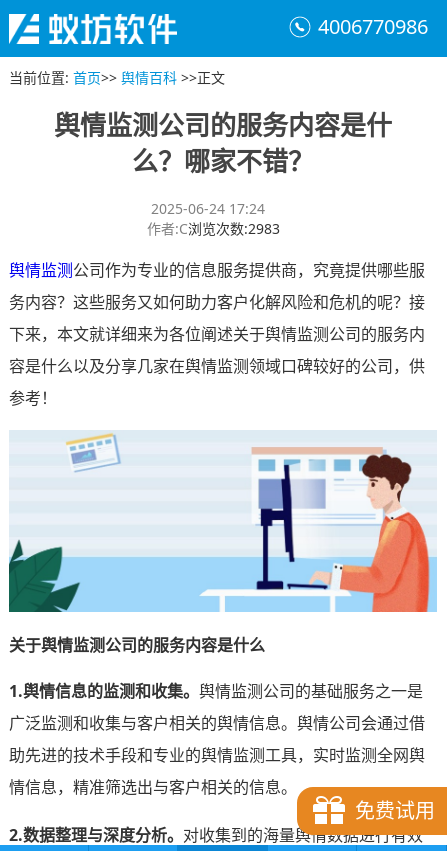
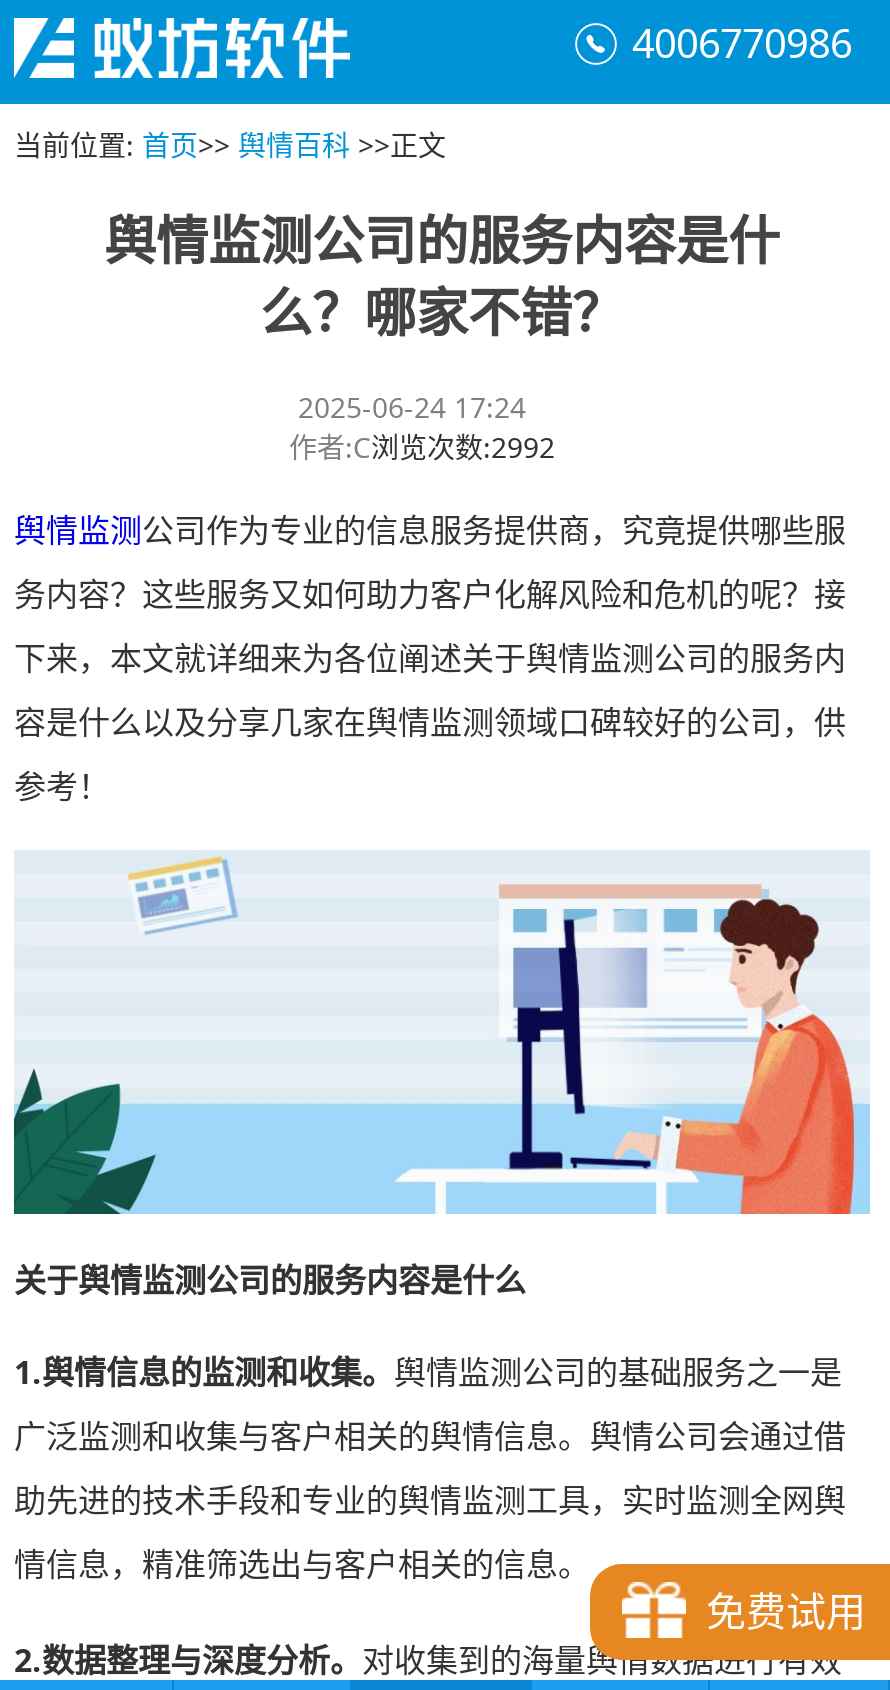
- 作者:C浏览次数:2983
+ 作者:C浏览次数:2992
